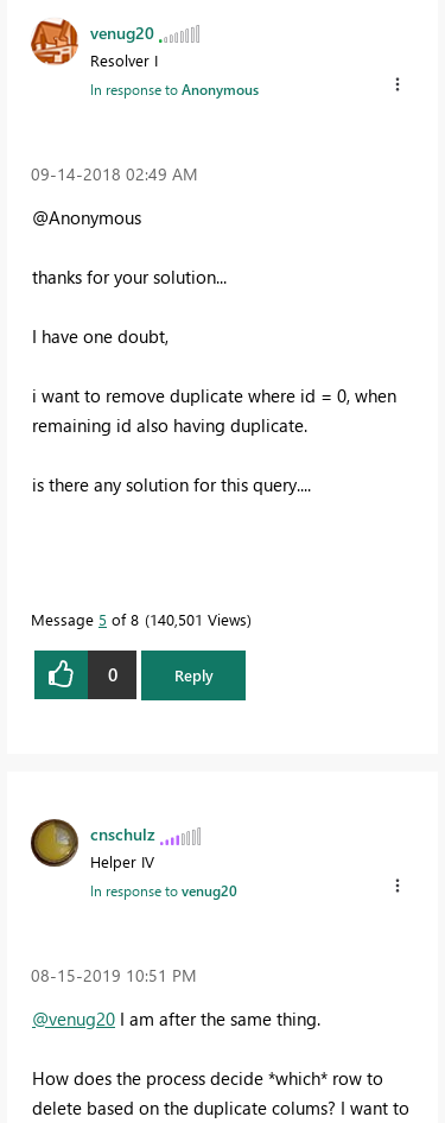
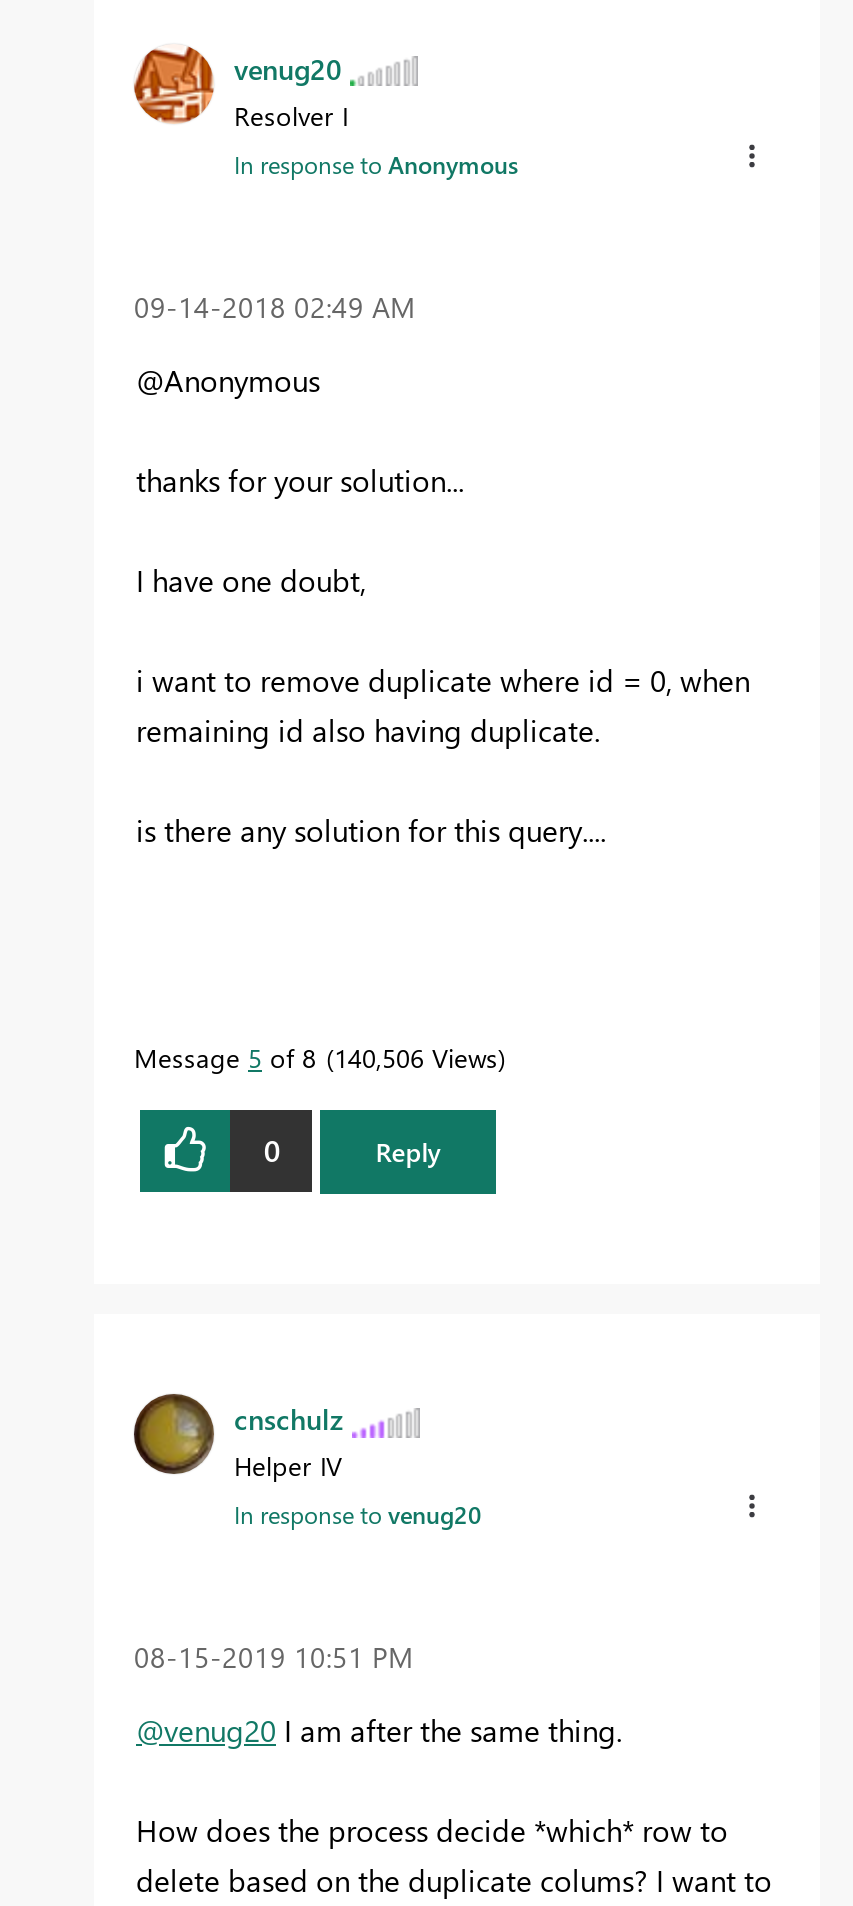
- Message 5 of 8 140,501 Views
+ Message 5 of 8 140,506 Views
